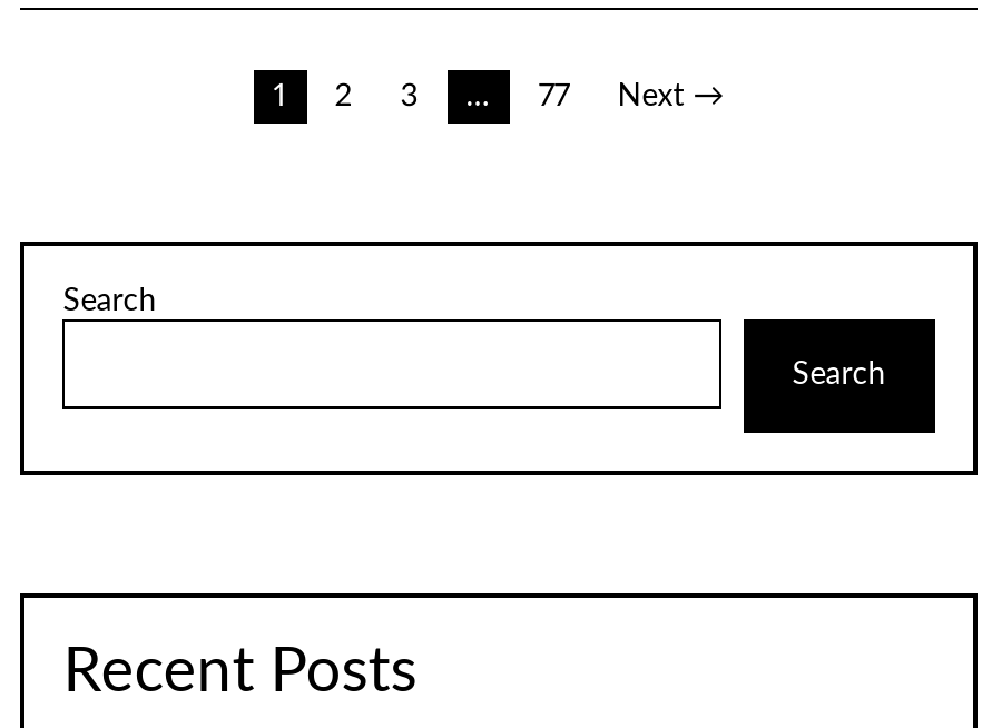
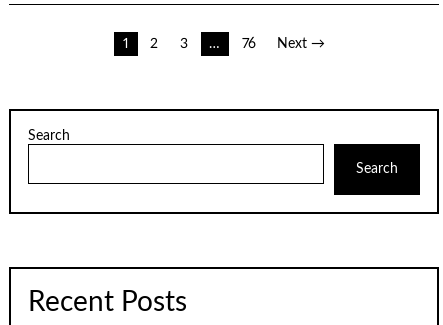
- 77
+ 76
